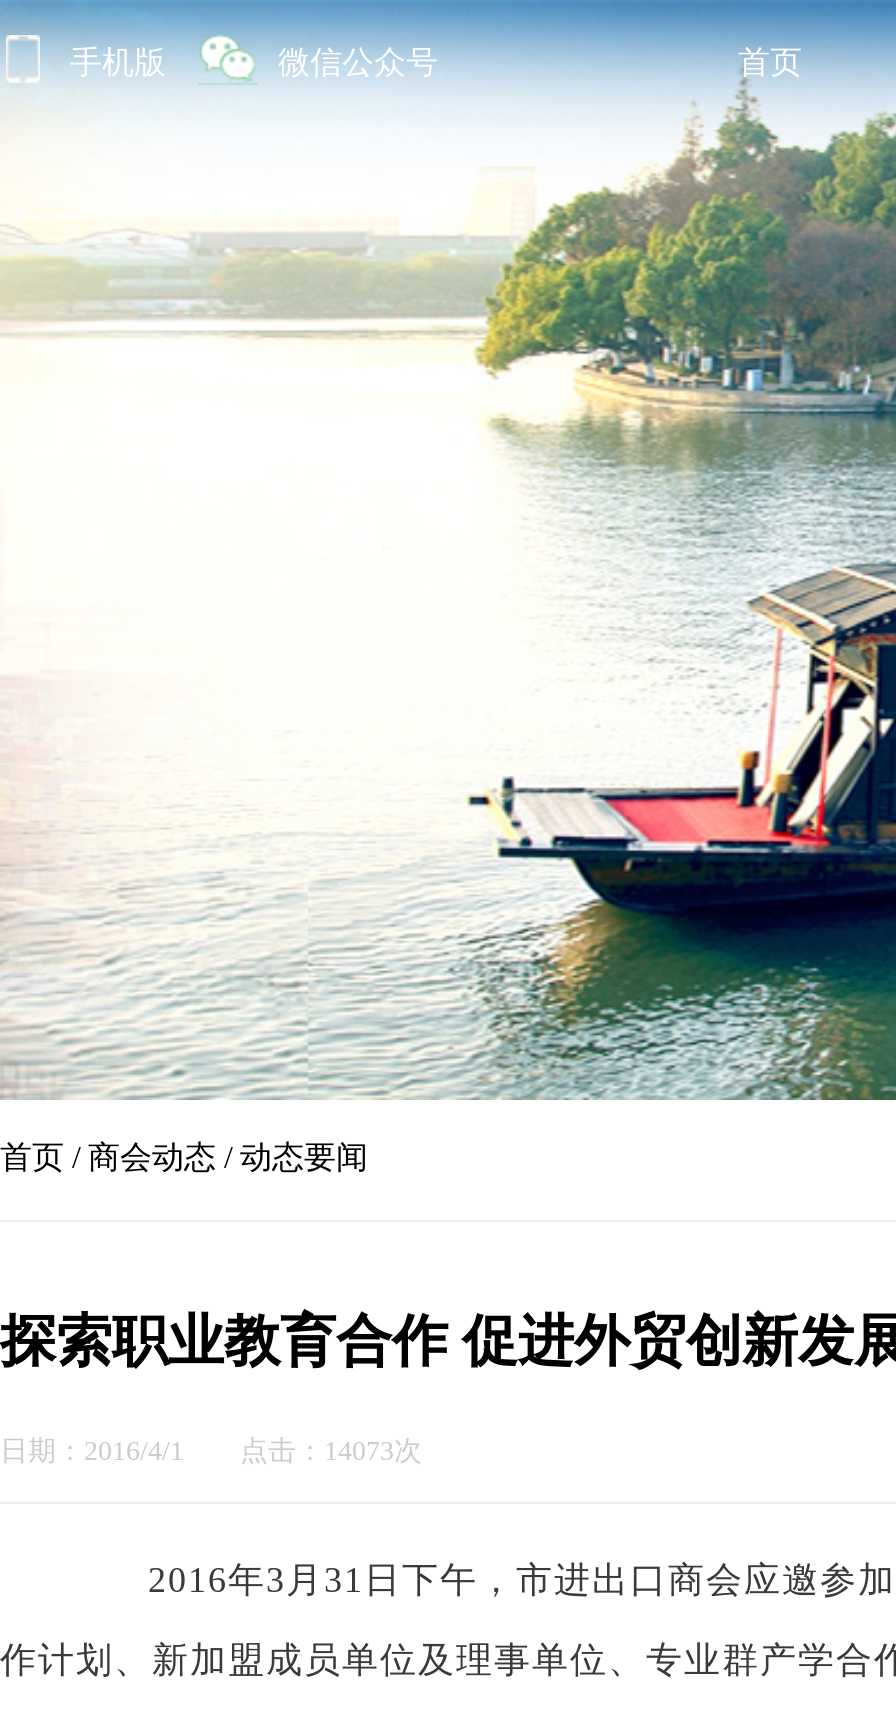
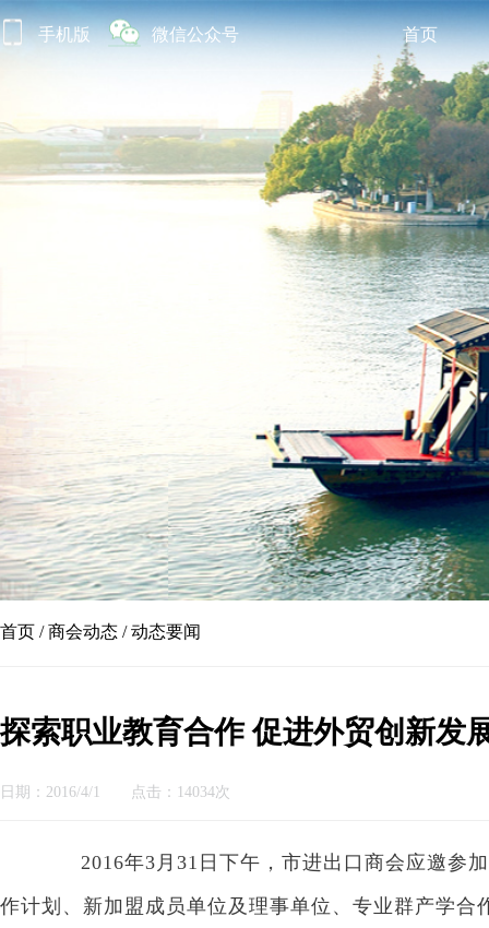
- 日期：2016/4/1 点击：14073次
+ 日期：2016/4/1 点击：14034次
